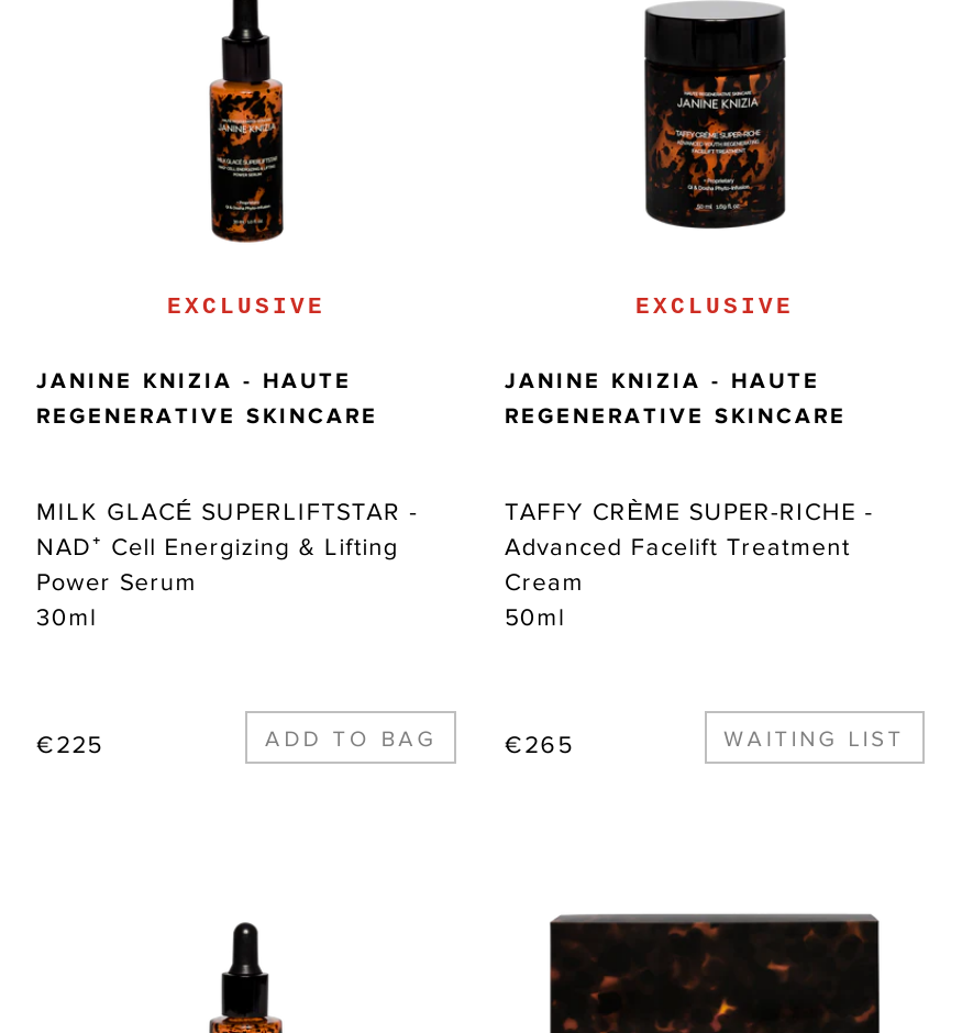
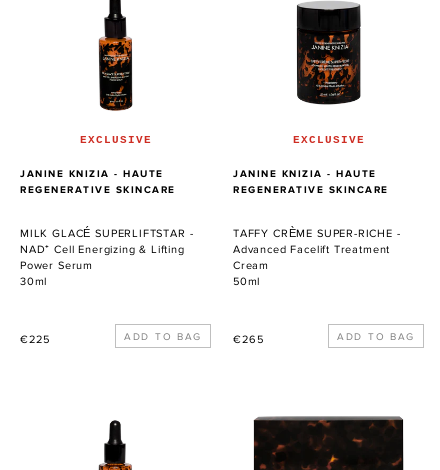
- WAITING LIST
